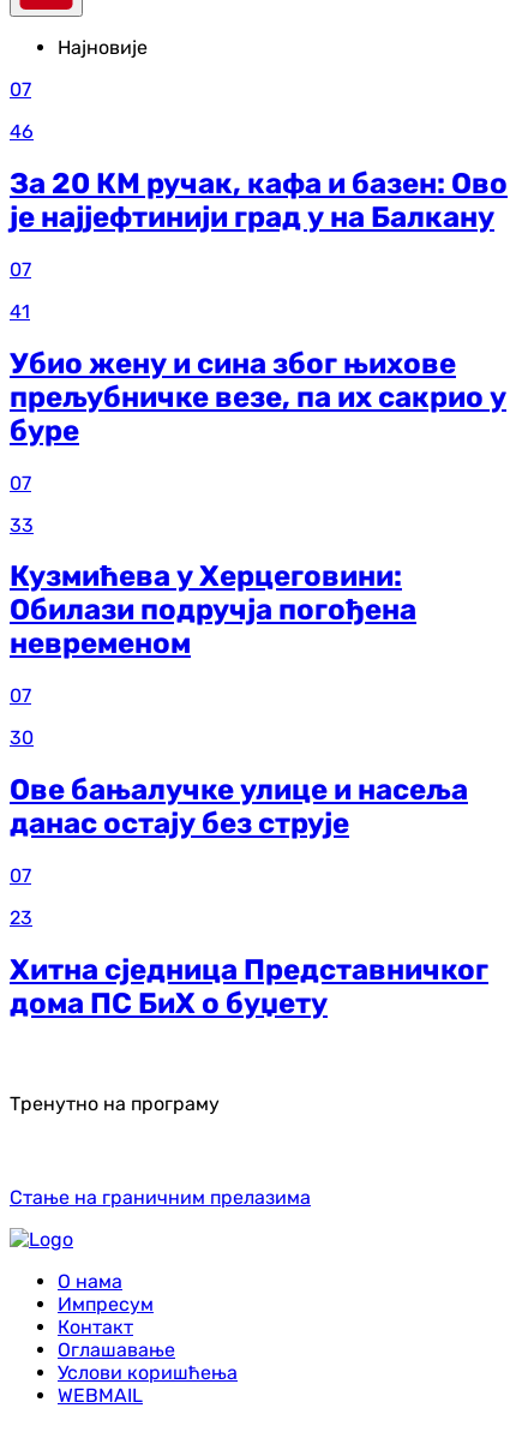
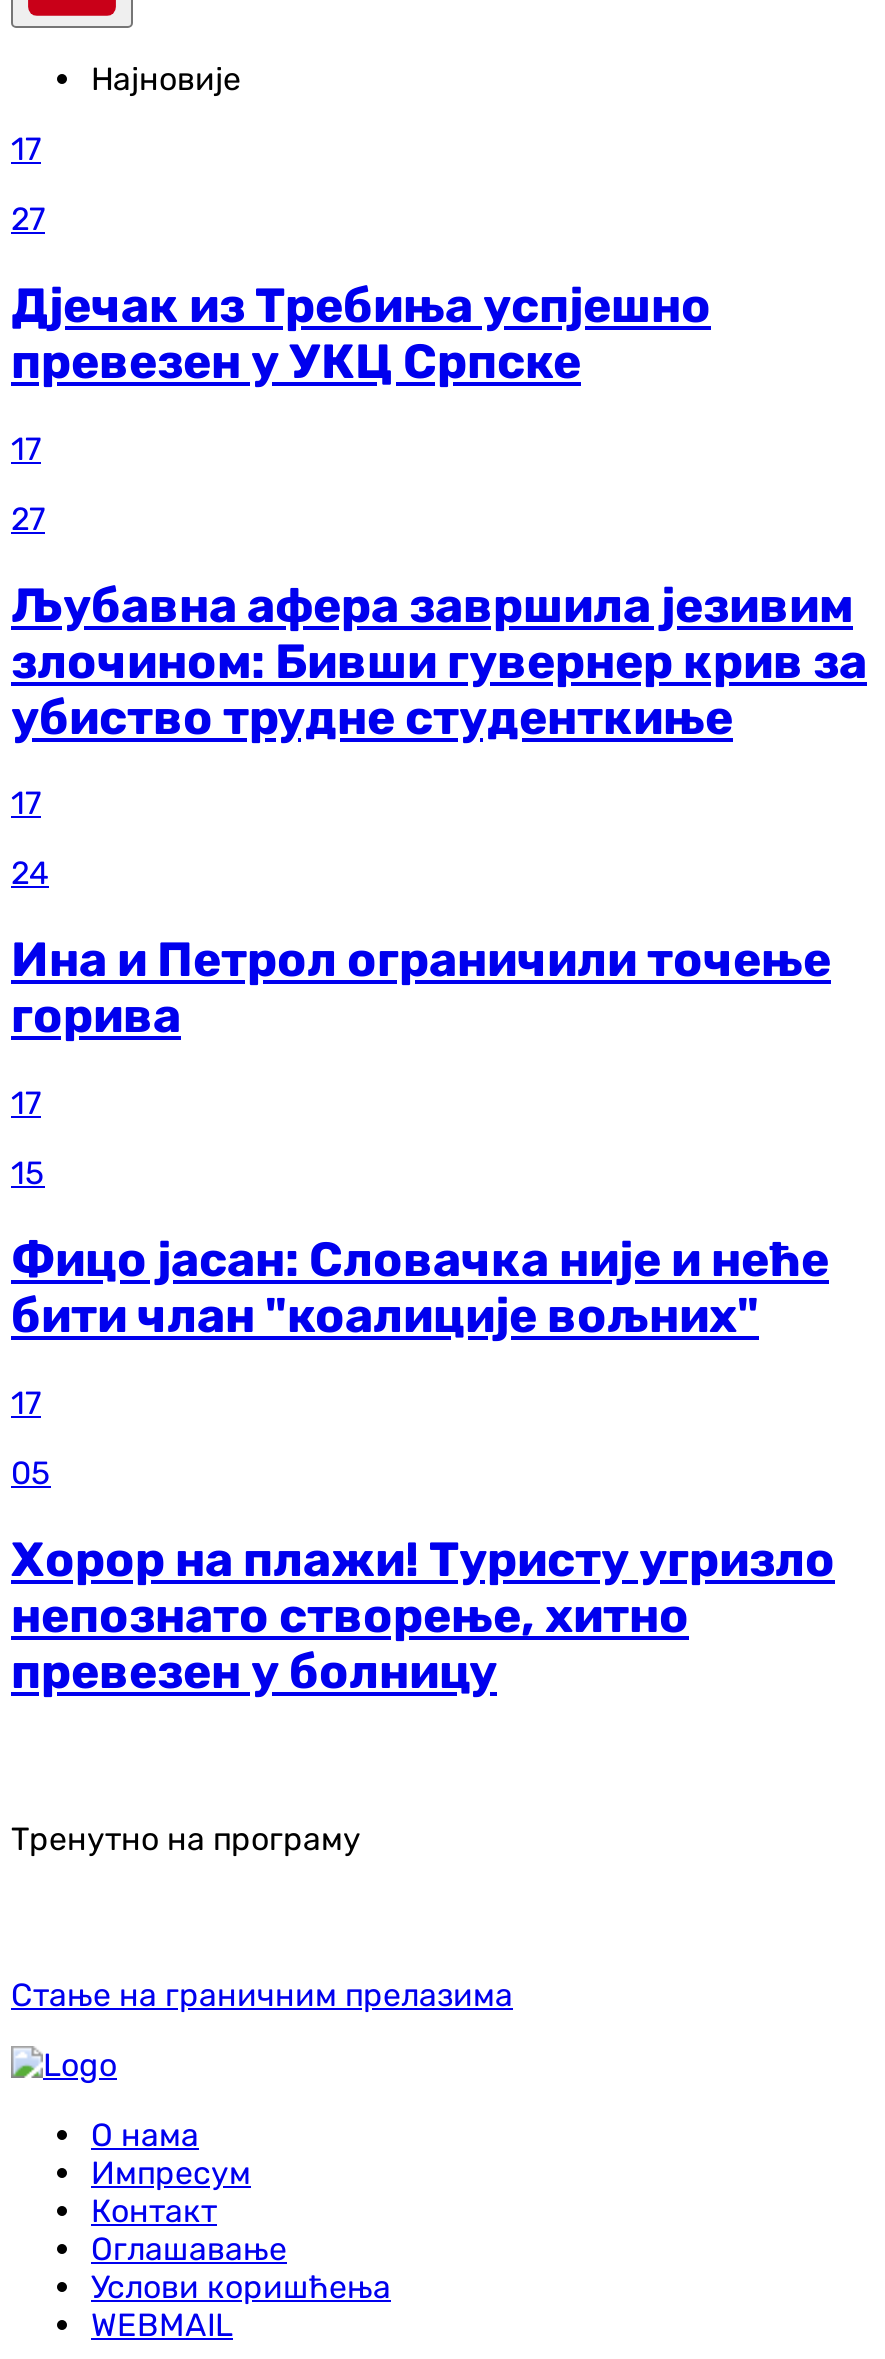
- 07
+ 17

- 46
+ 27

- За 20 КМ ручак, кафа и базен: Ово
- је најјефтинији град у на Балкану
+ Дјечак из Требиња успјешно
+ превезен у УКЦ Српске

- 07
+ 17

- 41
+ 27

- Убио жену и сина због њихове
- прељубничке везе, па их сакрио у
- буре
+ Љубавна афера завршила језивим
+ злочином: Бивши гувернер крив за
+ убиство трудне студенткиње

- 07
+ 17

- 33
+ 24

- Кузмићева у Херцеговини:
- Обилази подручја погођена
- невременом
+ Ина и Петрол ограничили точење
+ горива

- 07
+ 17

- 30
+ 15

- Ове бањалучке улице и насеља
- данас остају без струје
+ Фицо јасан: Словачка није и неће
+ бити члан "коалиције вољних"

- 07
+ 17

- 23
+ 05

- Хитна сједница Представничког
- дома ПС БиХ о буџету
+ Хорор на плажи! Туристу угризло
+ непознато створење, хитно
+ превезен у болницу
